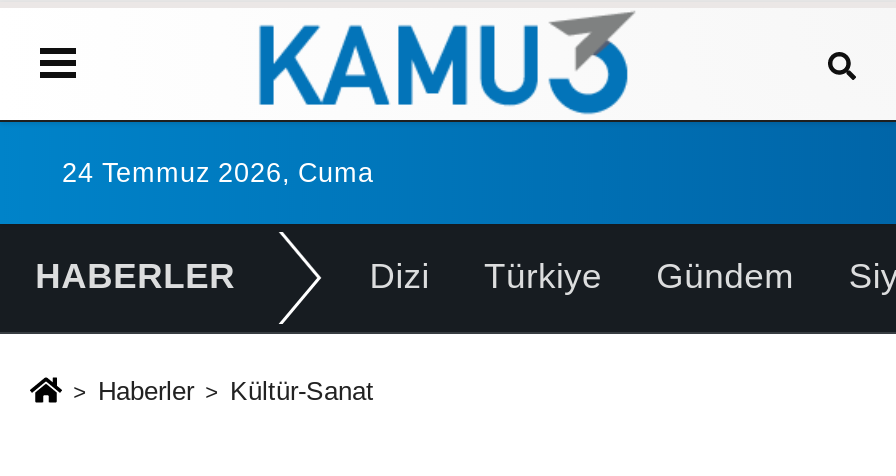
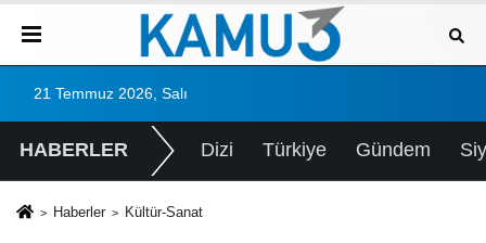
- 24 Temmuz 2026, Cuma
+ 21 Temmuz 2026, Salı
